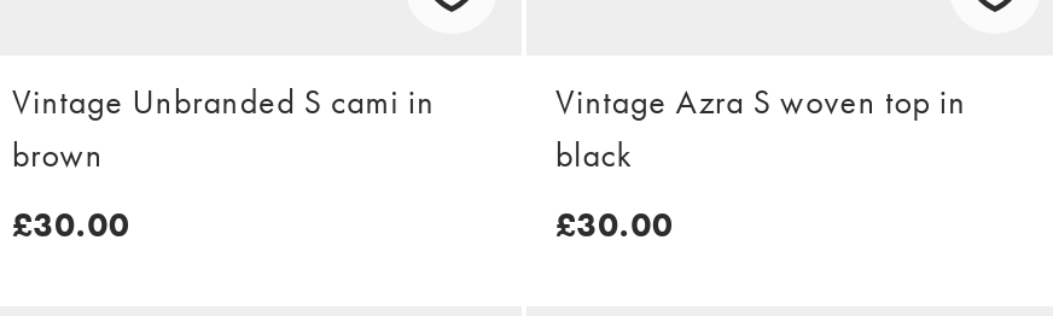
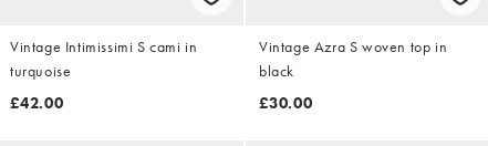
- Vintage Unbranded S cami in
- brown
+ Vintage Intimissimi S cami in
+ turquoise

- £30.00
+ £42.00
